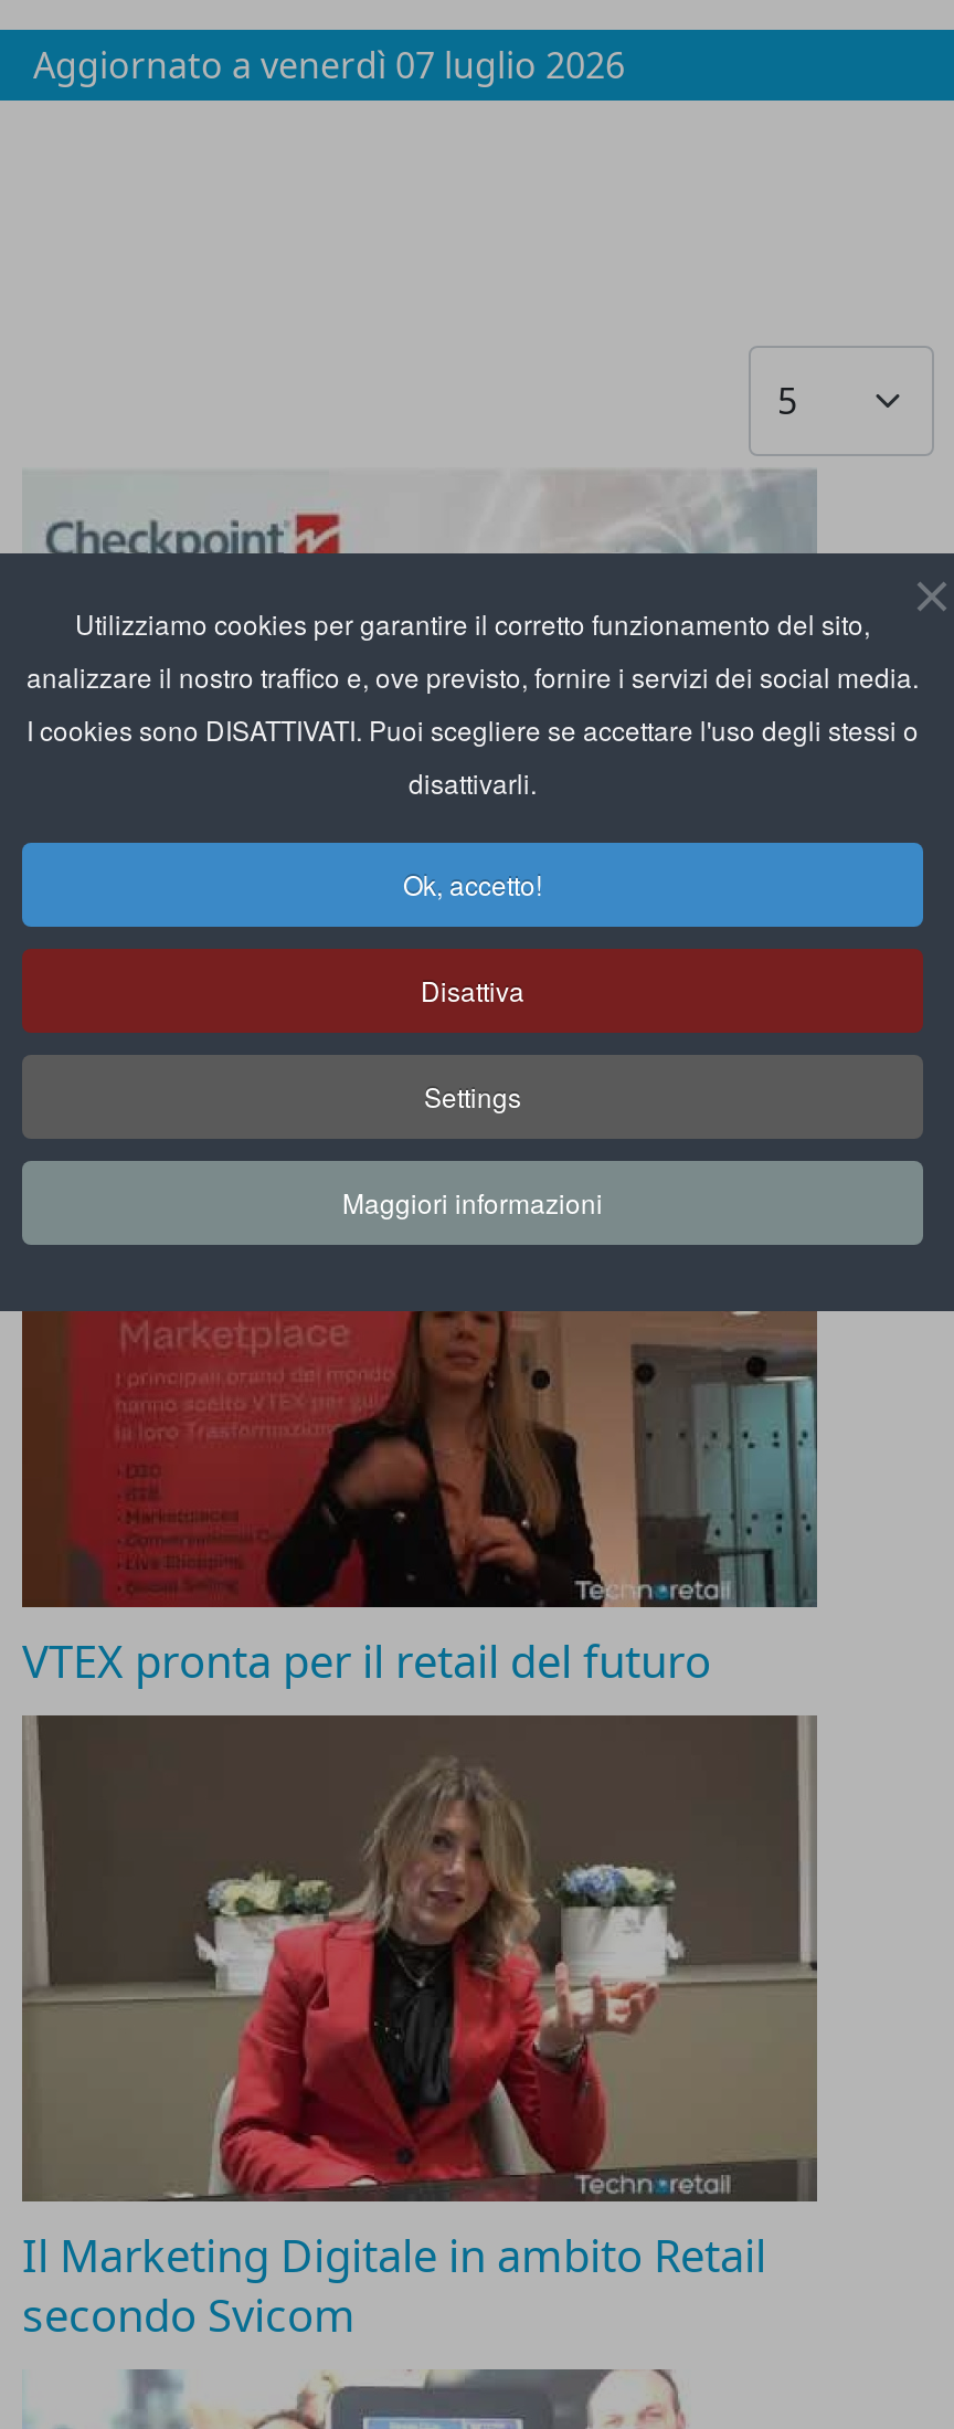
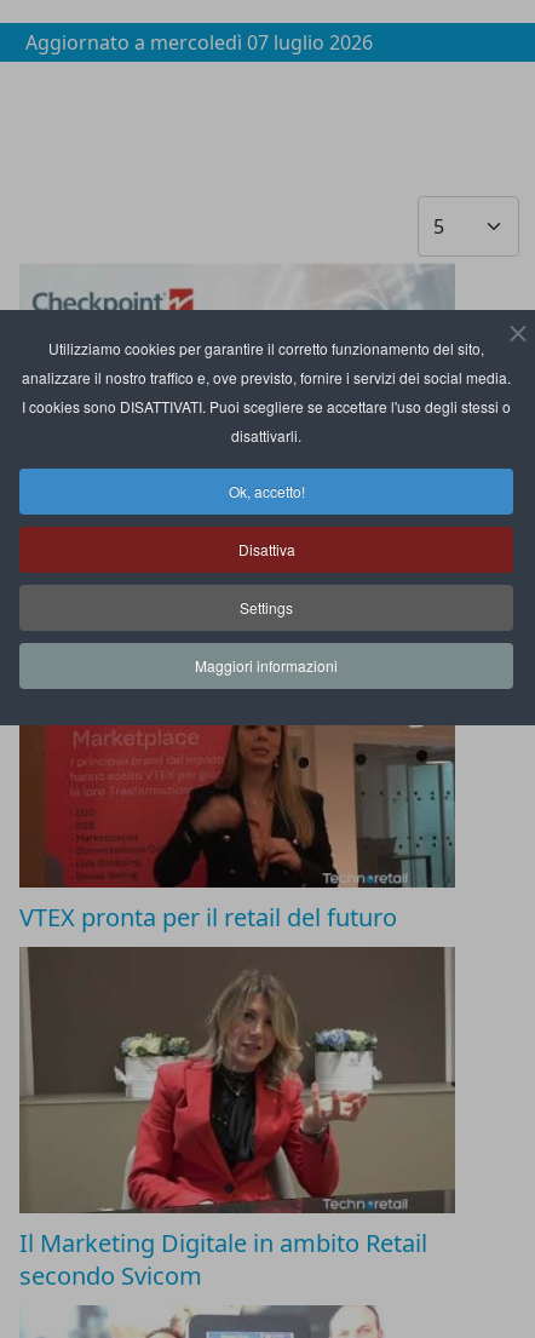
- Aggiornato a venerdì 07 luglio 2026
+ Aggiornato a mercoledì 07 luglio 2026
